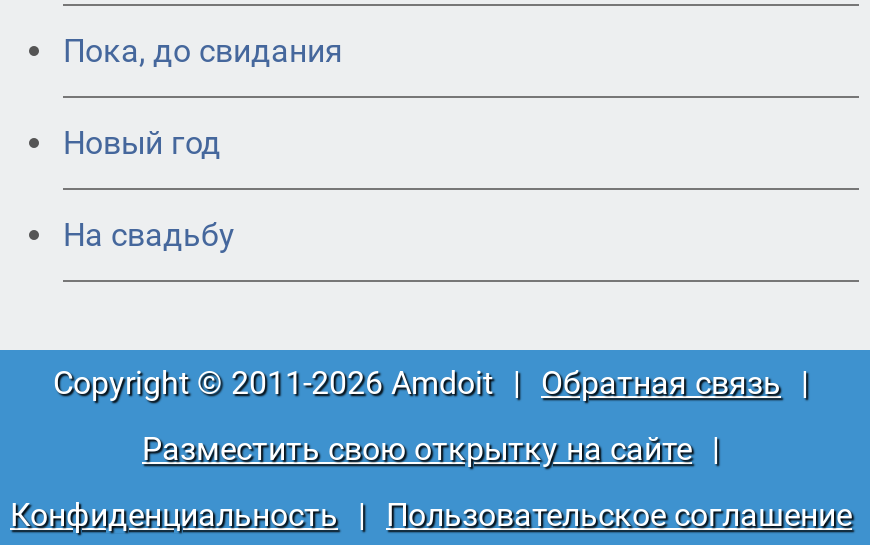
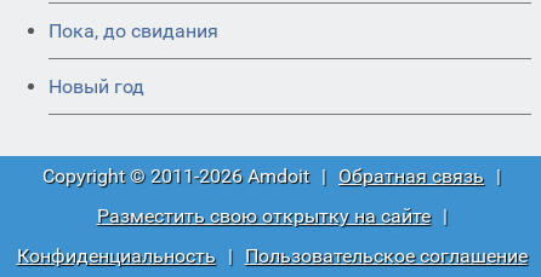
- На свадьбу
